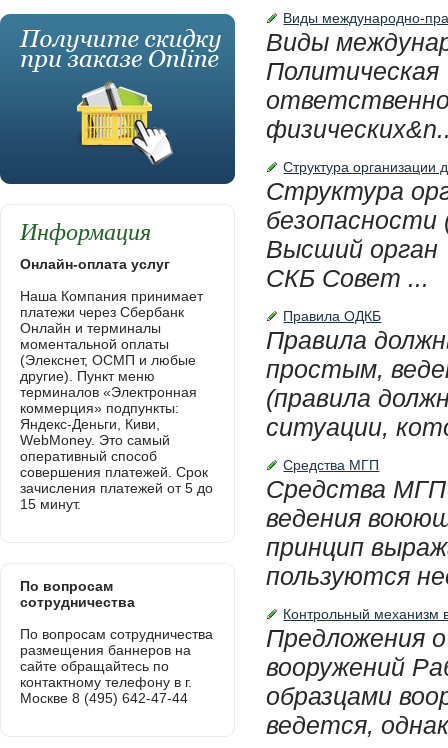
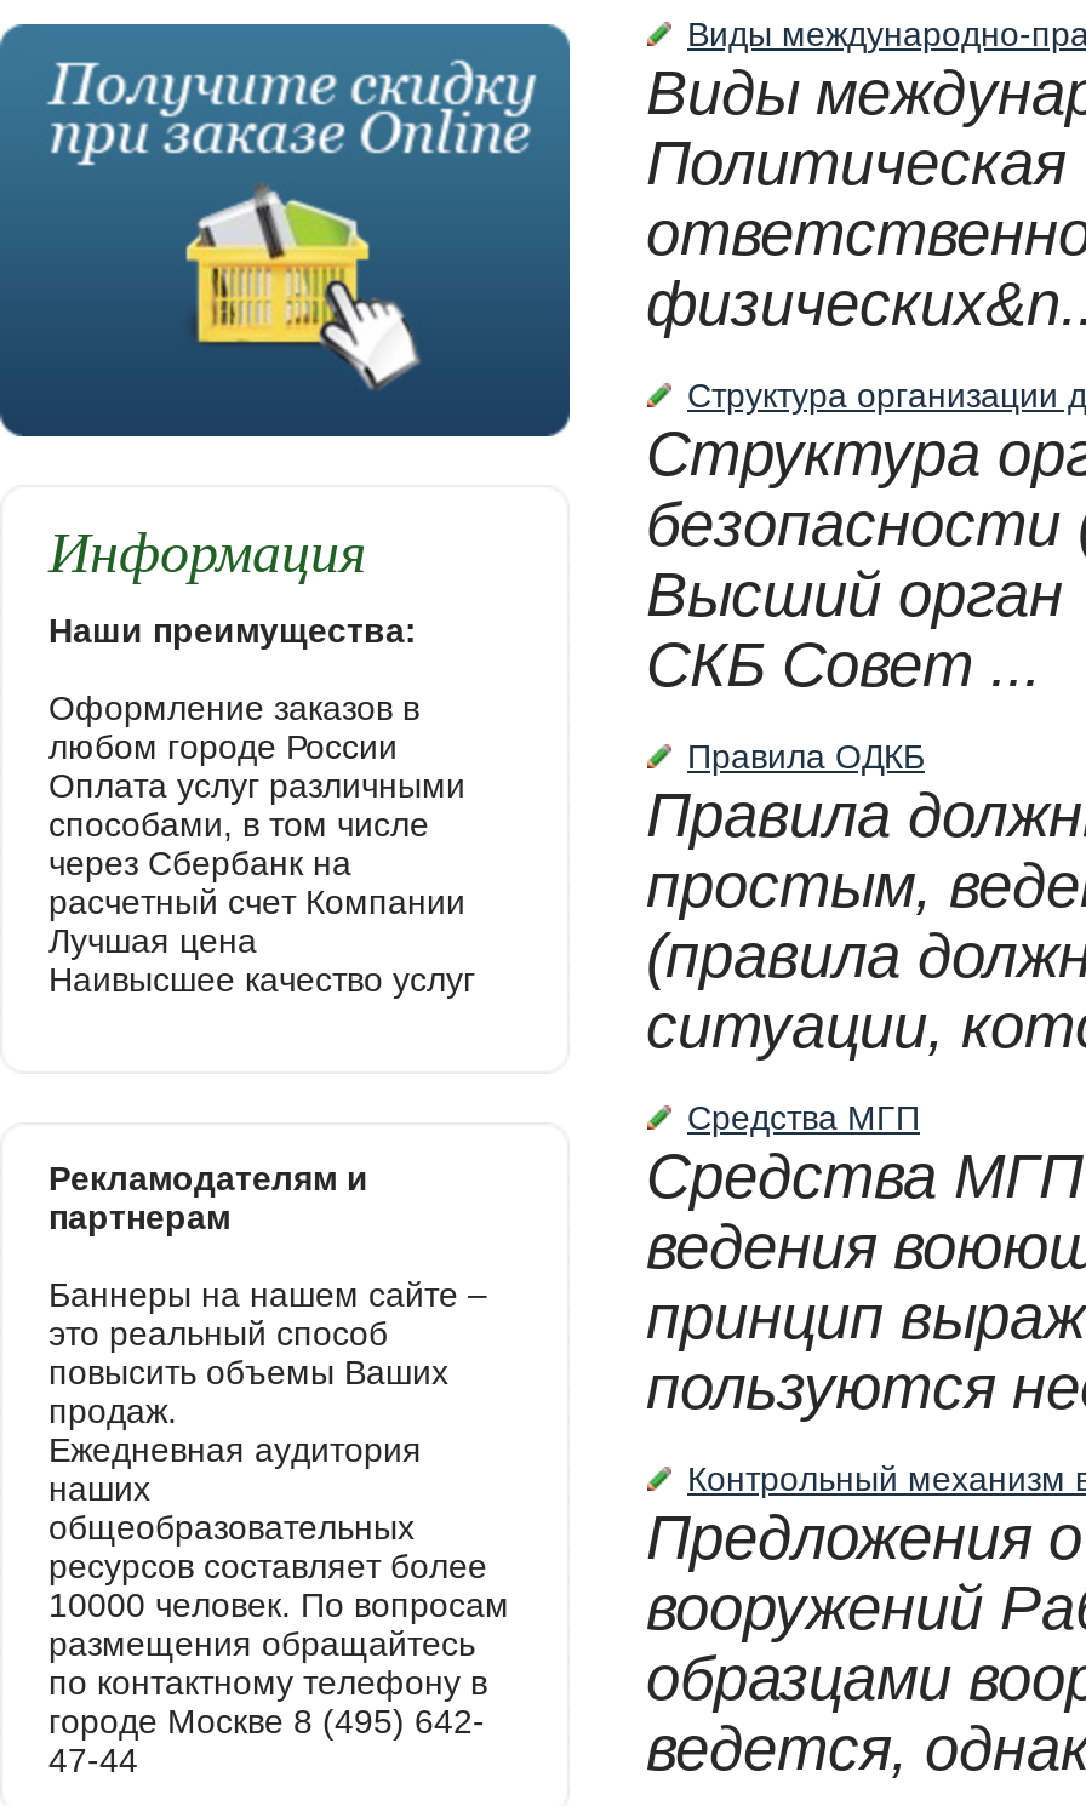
- Онлайн-оплата услуг
+ Наши преимущества:

- Наша Компания принимает
- платежи через Сбербанк
- Онлайн и терминалы
- моментальной оплаты
- (Элекснет, ОСМП и любые
- другие). Пункт меню
- терминалов «Электронная
- коммерция» подпункты:
- Яндекс-Деньги, Киви,
- WebMoney. Это самый
- оперативный способ
- совершения платежей. Срок
- зачисления платежей от 5 до
- 15 минут.
+ Оформление заказов в
+ любом городе России
+ Оплата услуг различными
+ способами, в том числе
+ через Сбербанк на
+ расчетный счет Компании
+ Лучшая цена
+ Наивысшее качество услуг

- По вопросам
- сотрудничества
+ Рекламодателям и
+ партнерам

- По вопросам сотрудничества
- размещения баннеров на
- сайте обращайтесь по
- контактному телефону в г.
- Москве 8 (495) 642-47-44
+ Баннеры на нашем сайте –
+ это реальный способ
+ повысить объемы Ваших
+ продаж.
+ Ежедневная аудитория
+ наших
+ общеобразовательных
+ ресурсов составляет более
+ 10000 человек. По вопросам
+ размещения обращайтесь
+ по контактному телефону в
+ городе Москве 8 (495) 642-
+ 47-44
